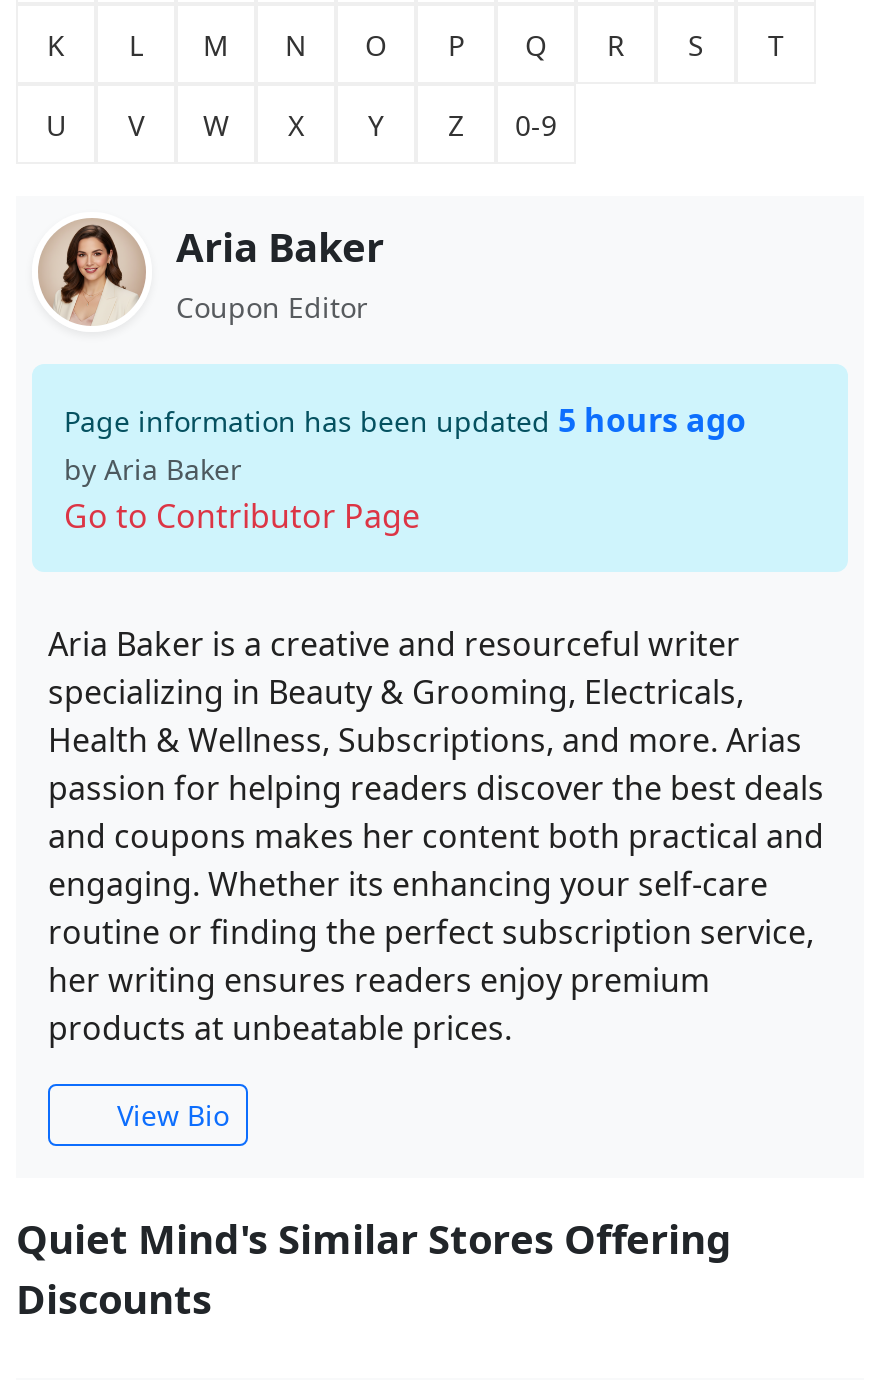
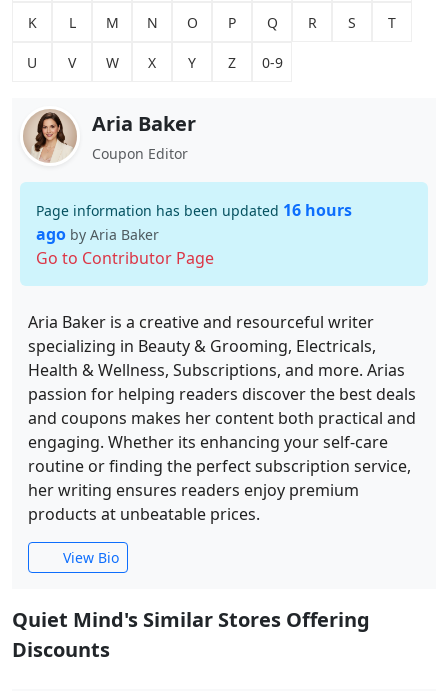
- Page information has been updated 5 hours ago
- by Aria Baker
+ Page information has been updated 16 hours
+ ago by Aria Baker
